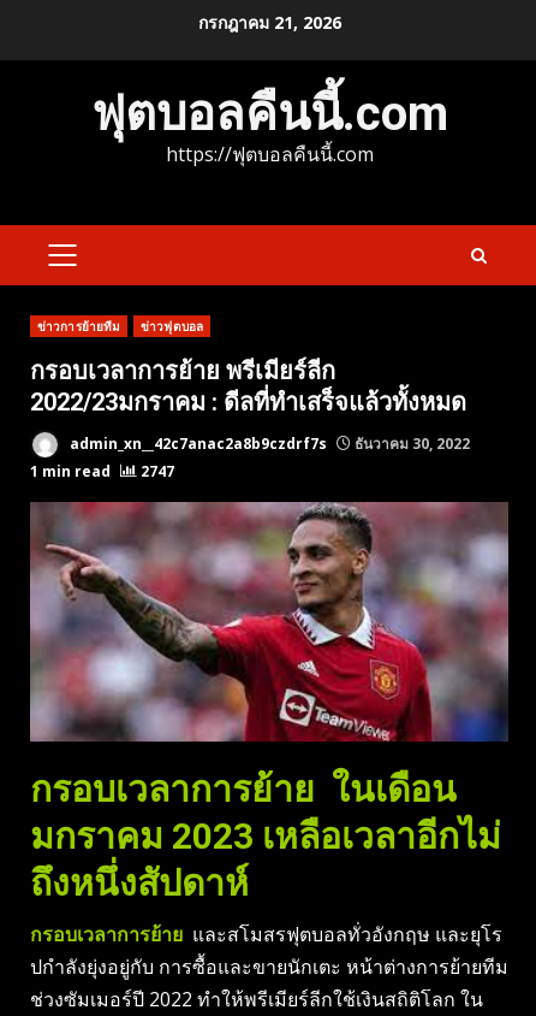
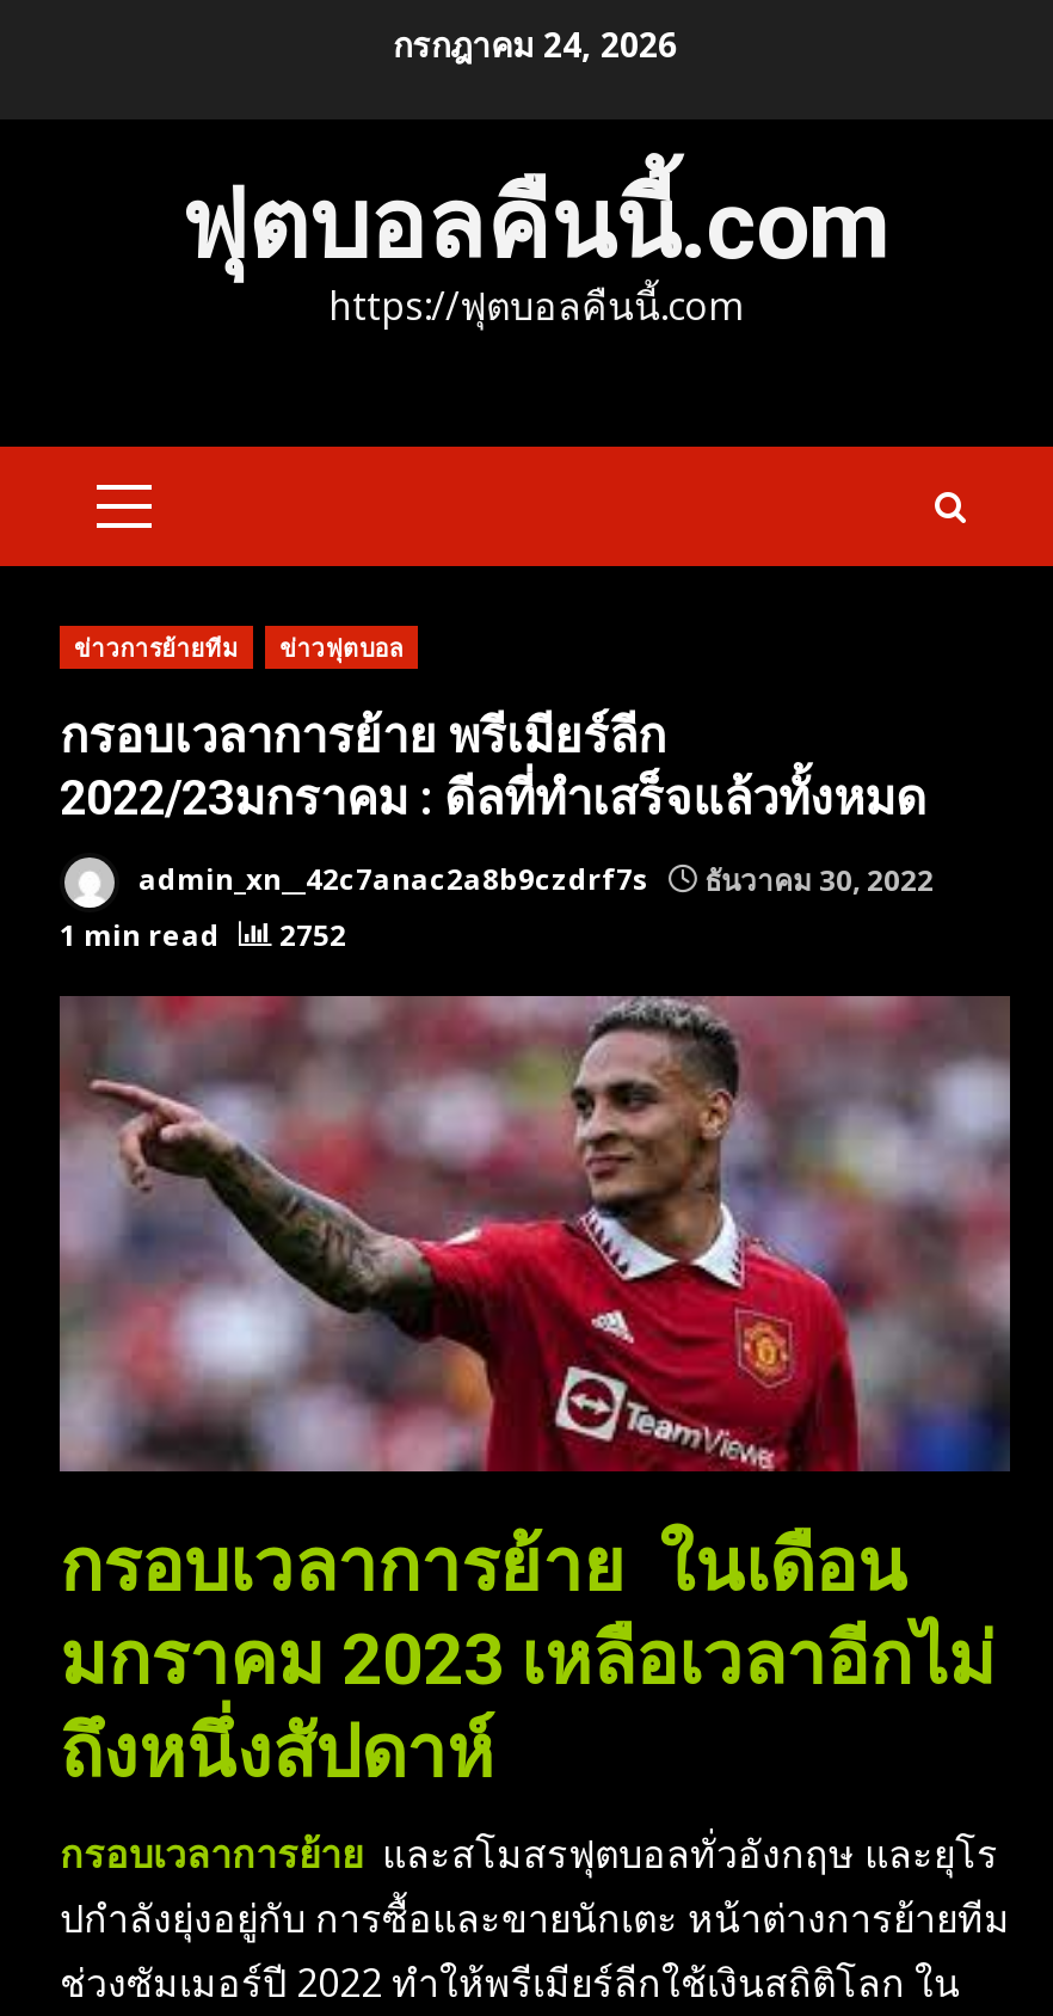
- กรกฎาคม 21, 2026
+ กรกฎาคม 24, 2026

- 1 min read 2747
+ 1 min read 2752
